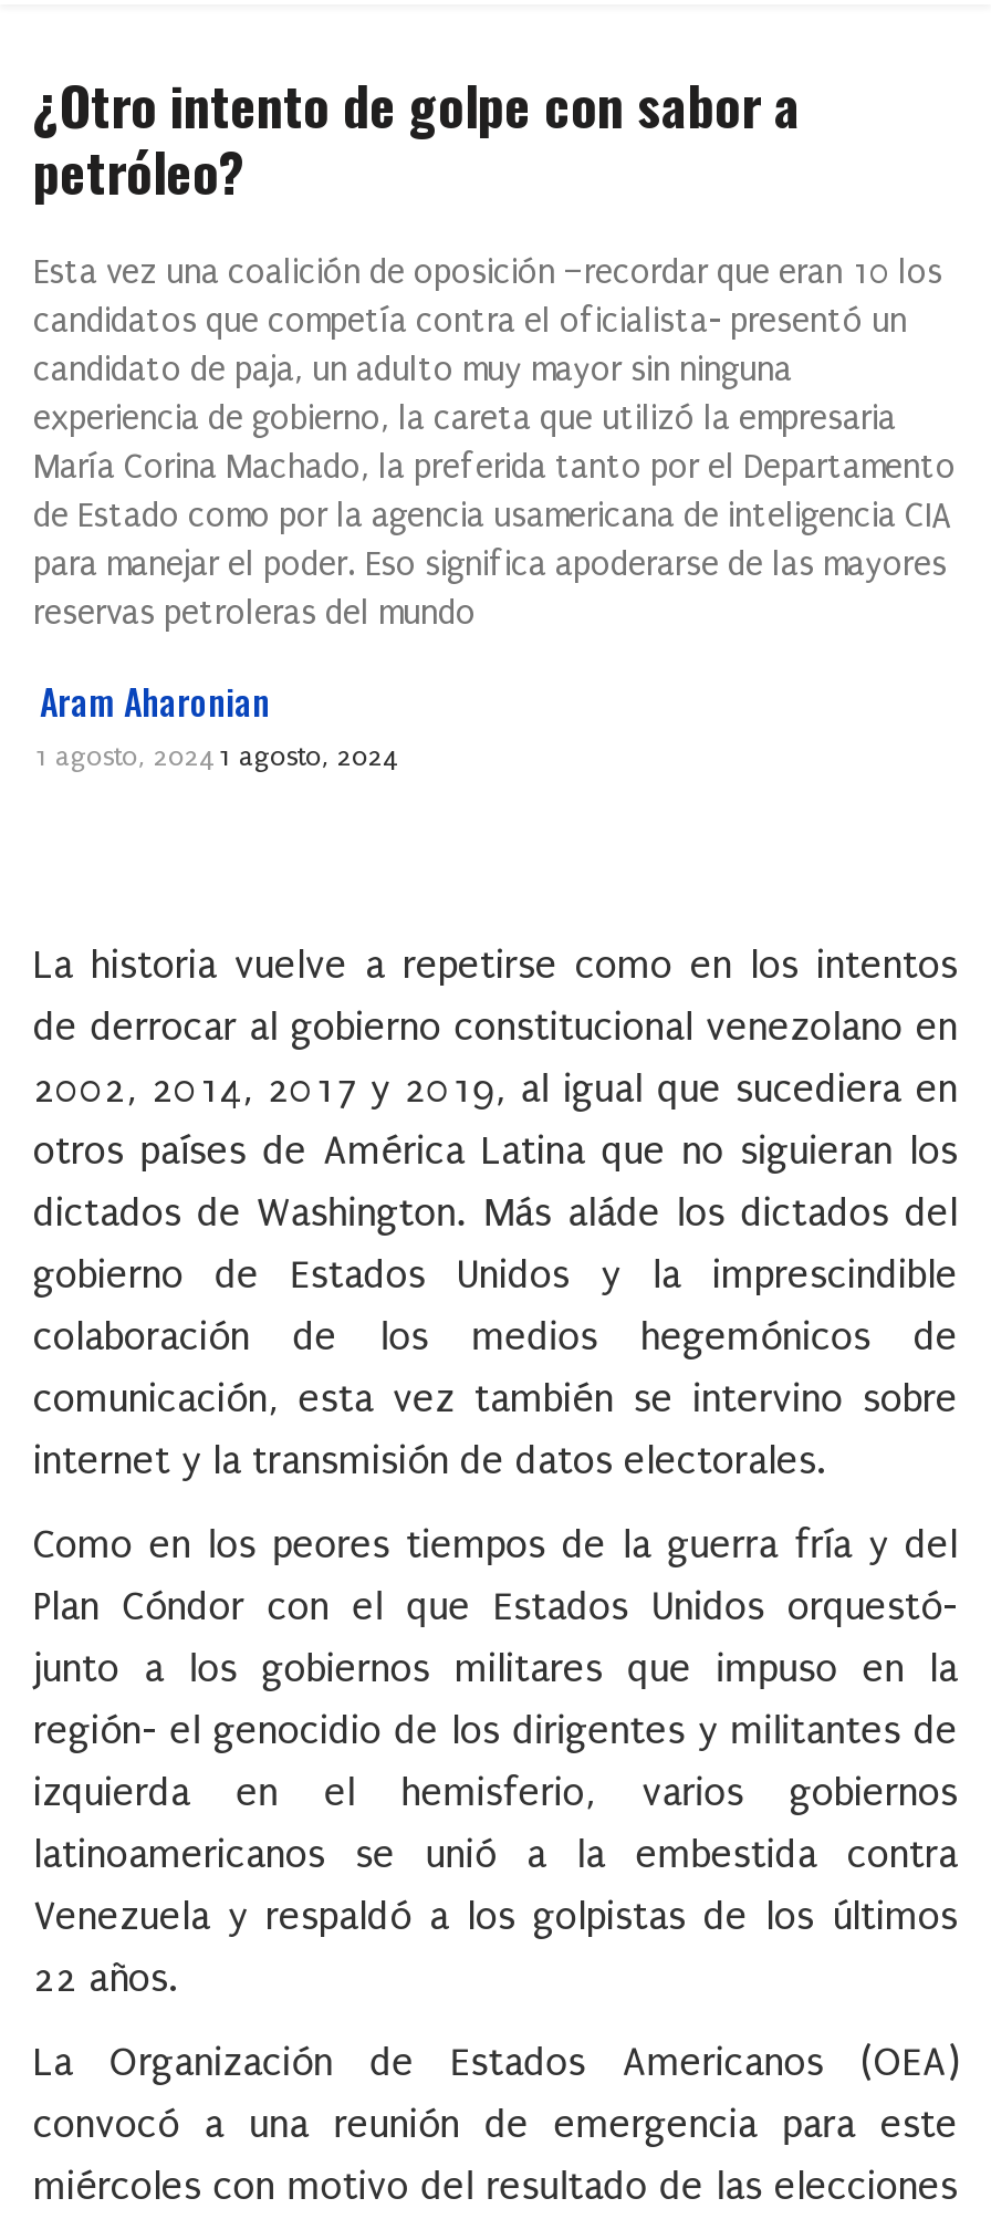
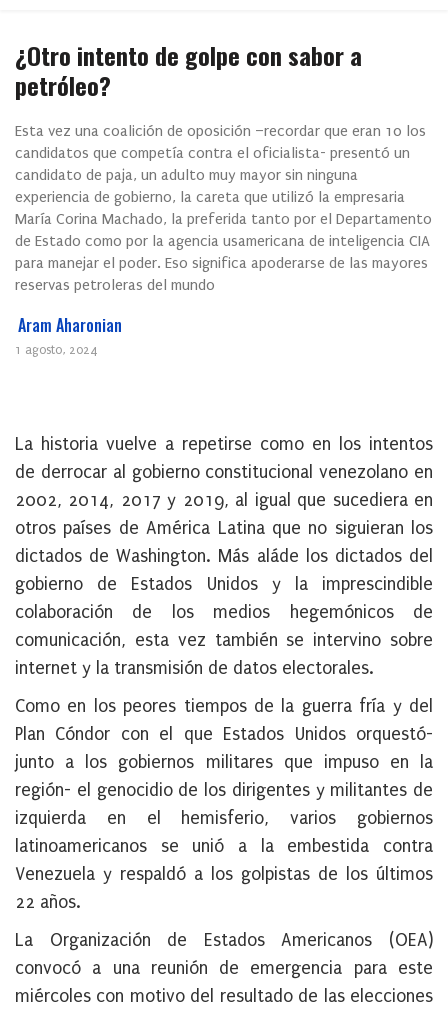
- 1 agosto, 2024 1 agosto, 2024
+ 1 agosto, 2024
